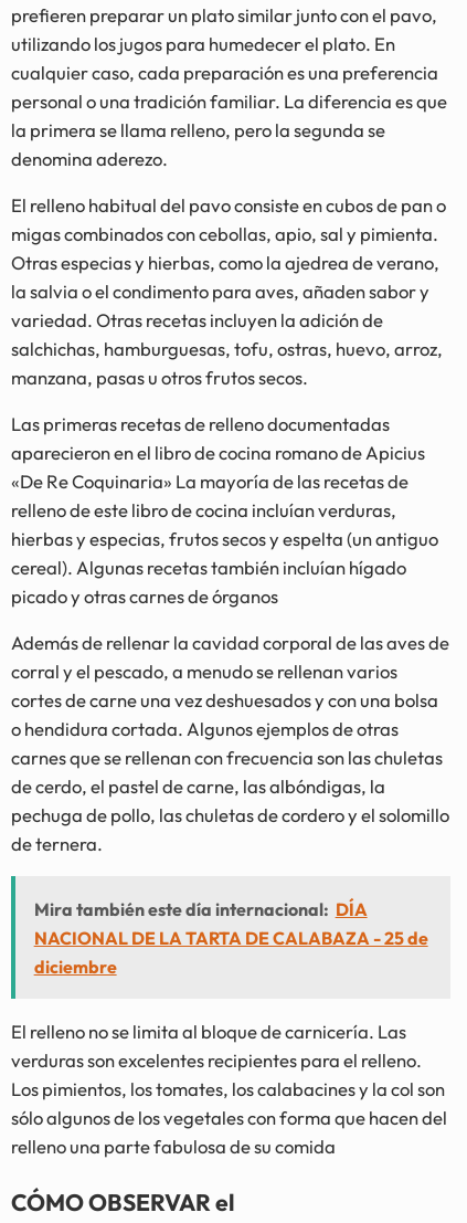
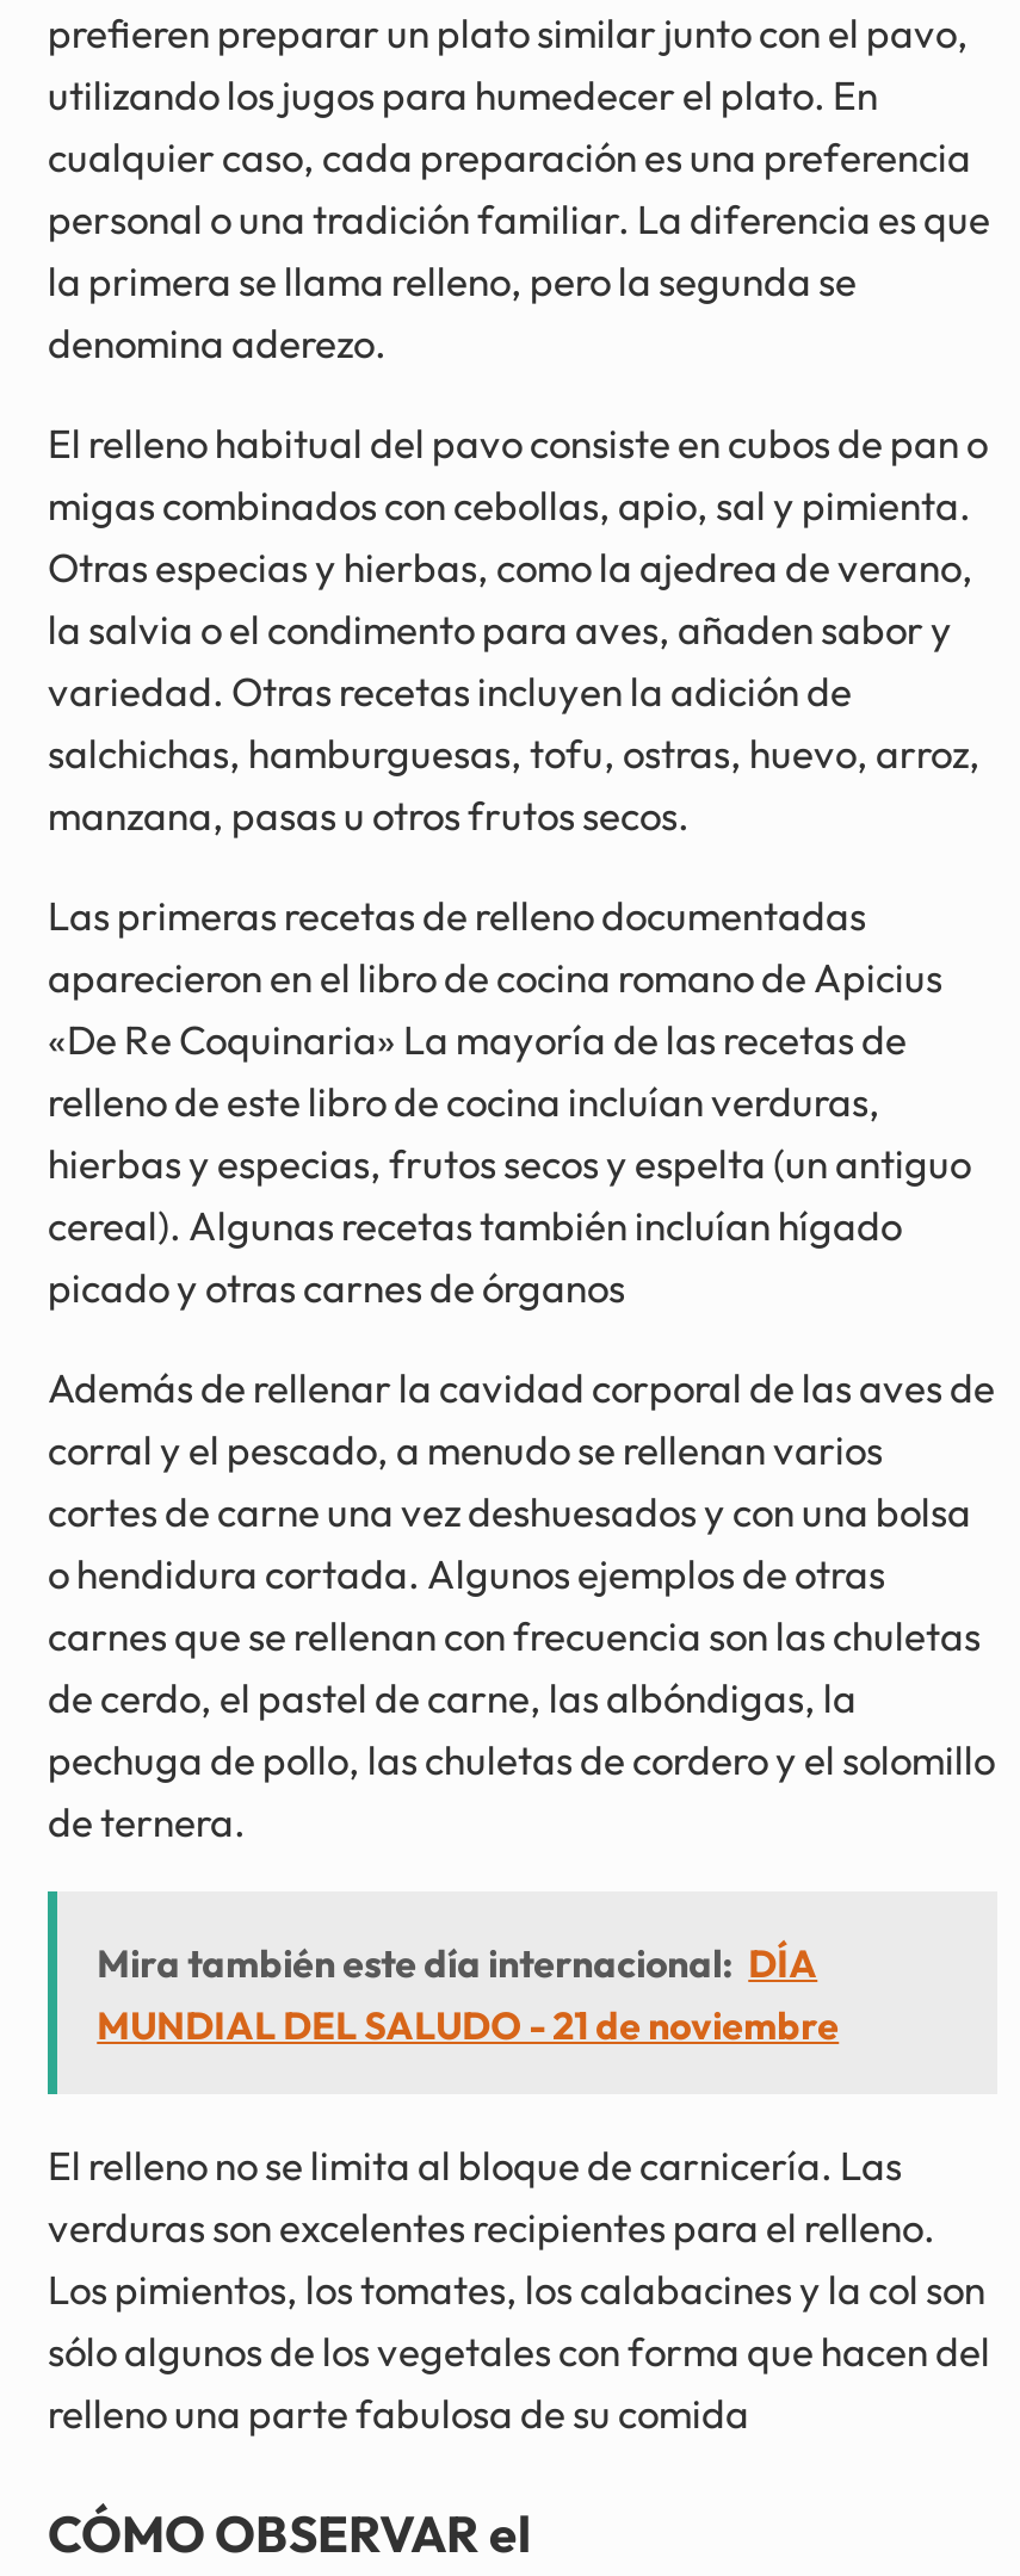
- NACIONAL DE LA TARTA DE CALABAZA - 25 de
- diciembre
+ MUNDIAL DEL SALUDO - 21 de noviembre
